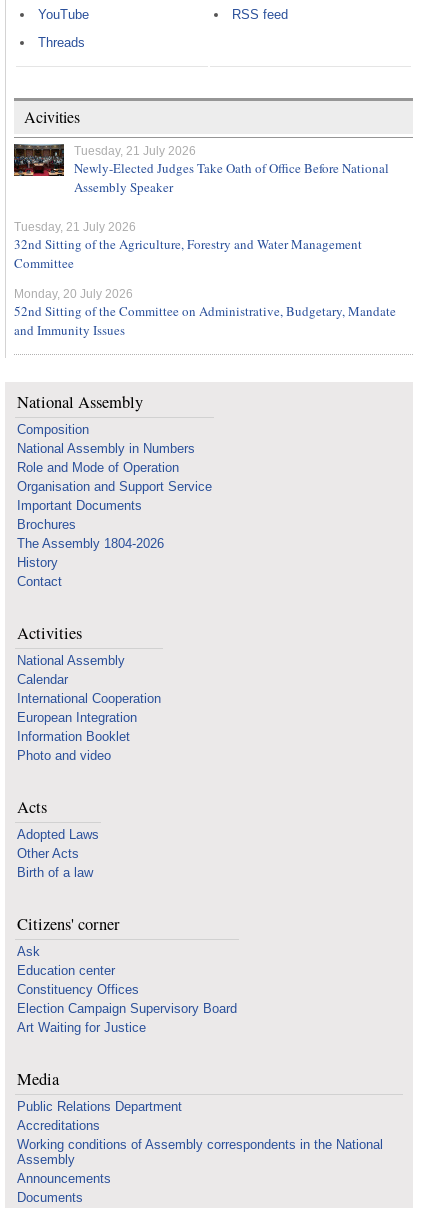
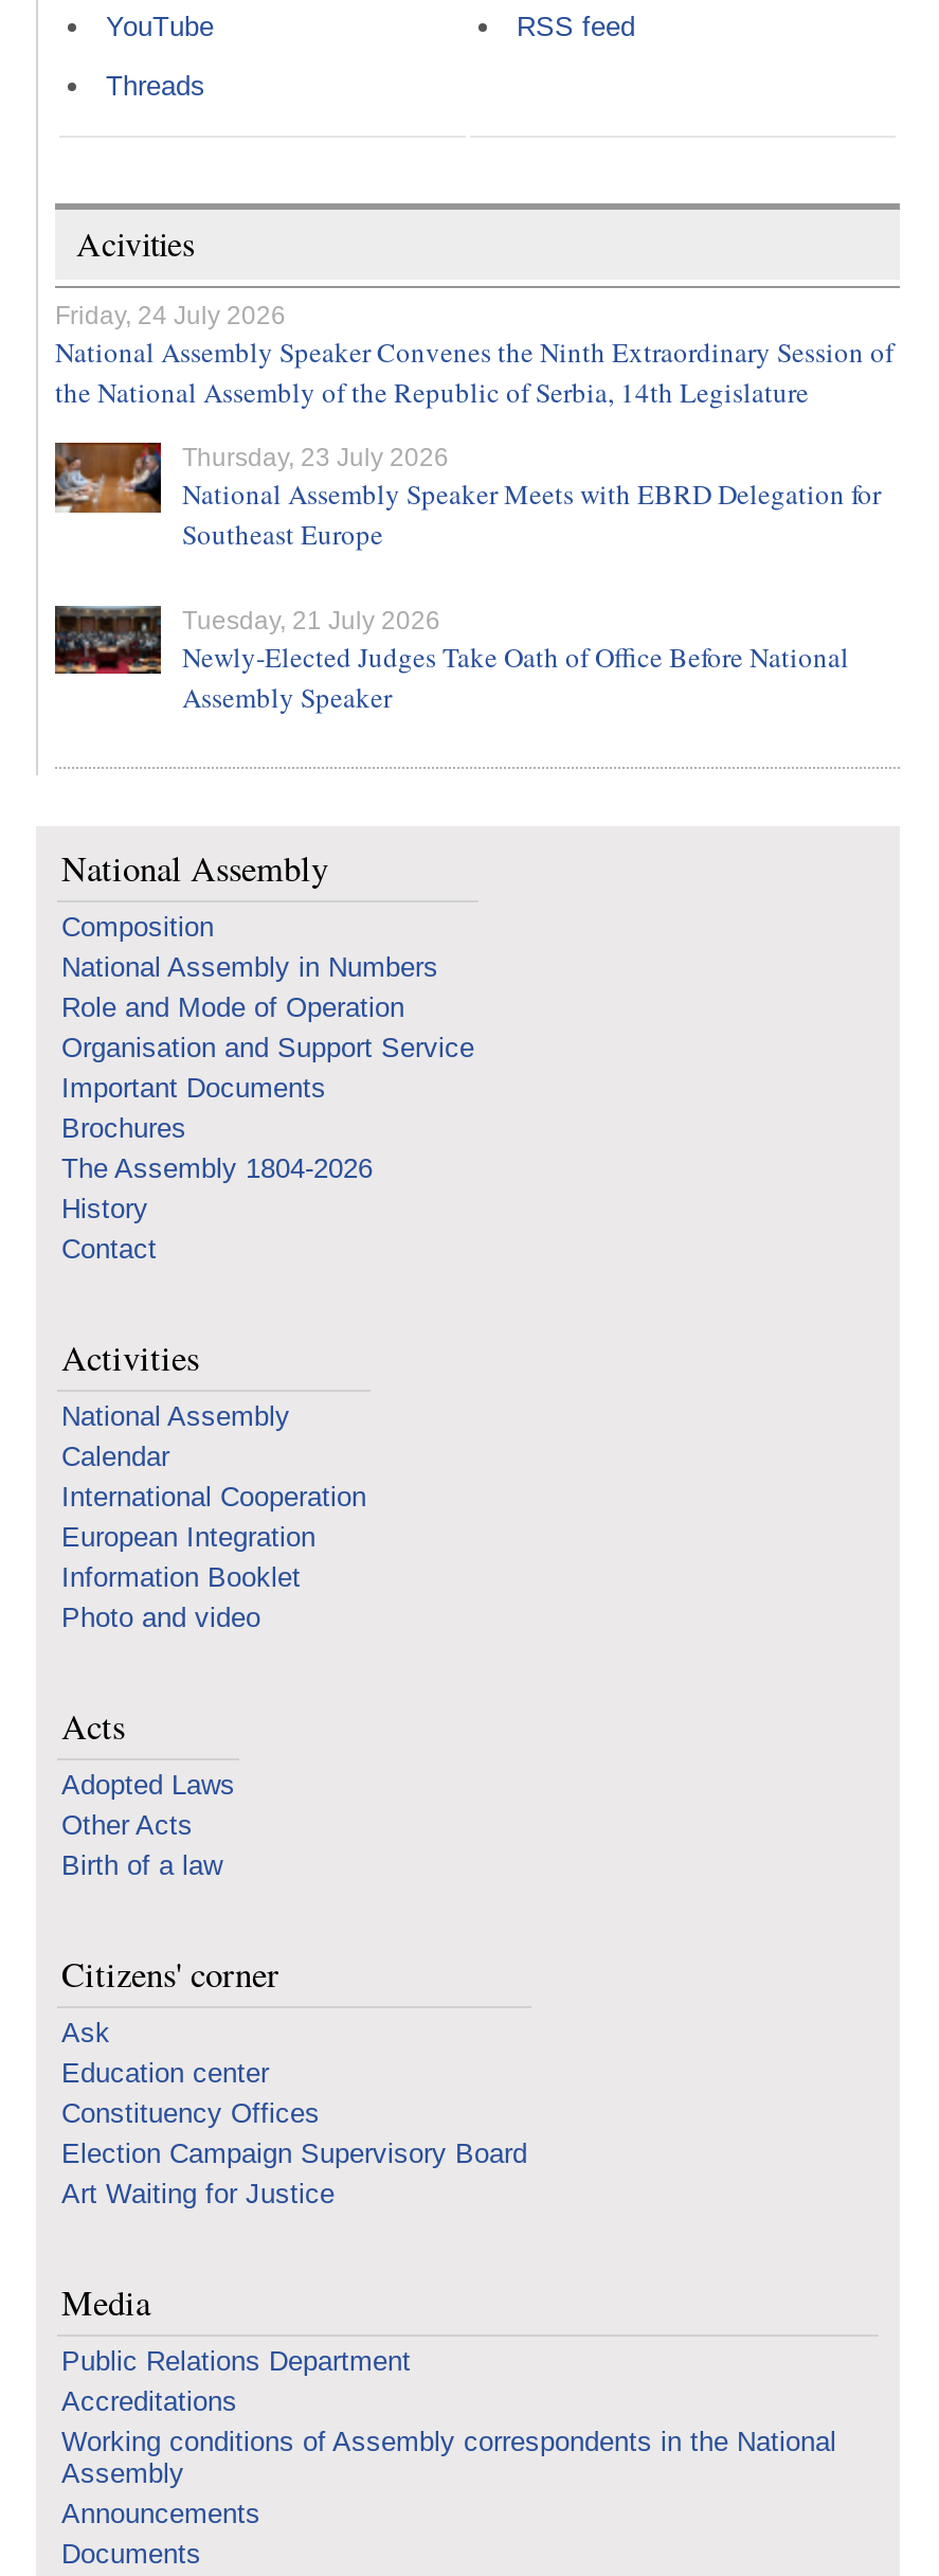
+ Friday, 24 July 2026
+ National Assembly Speaker Convenes the Ninth Extraordinary Session of
+ the National Assembly of the Republic of Serbia, 14th Legislature
+ Thursday, 23 July 2026
+ National Assembly Speaker Meets with EBRD Delegation for
+ Southeast Europe

moved down: [image] | Tuesday, 21 July 2026 | Newly-Elected Judges Take Oath of Office Before National | Assembly Speaker

- Tuesday, 21 July 2026
- 32nd Sitting of the Agriculture, Forestry and Water Management
- Committee
- Monday, 20 July 2026
- 52nd Sitting of the Committee on Administrative, Budgetary, Mandate
- and Immunity Issues
